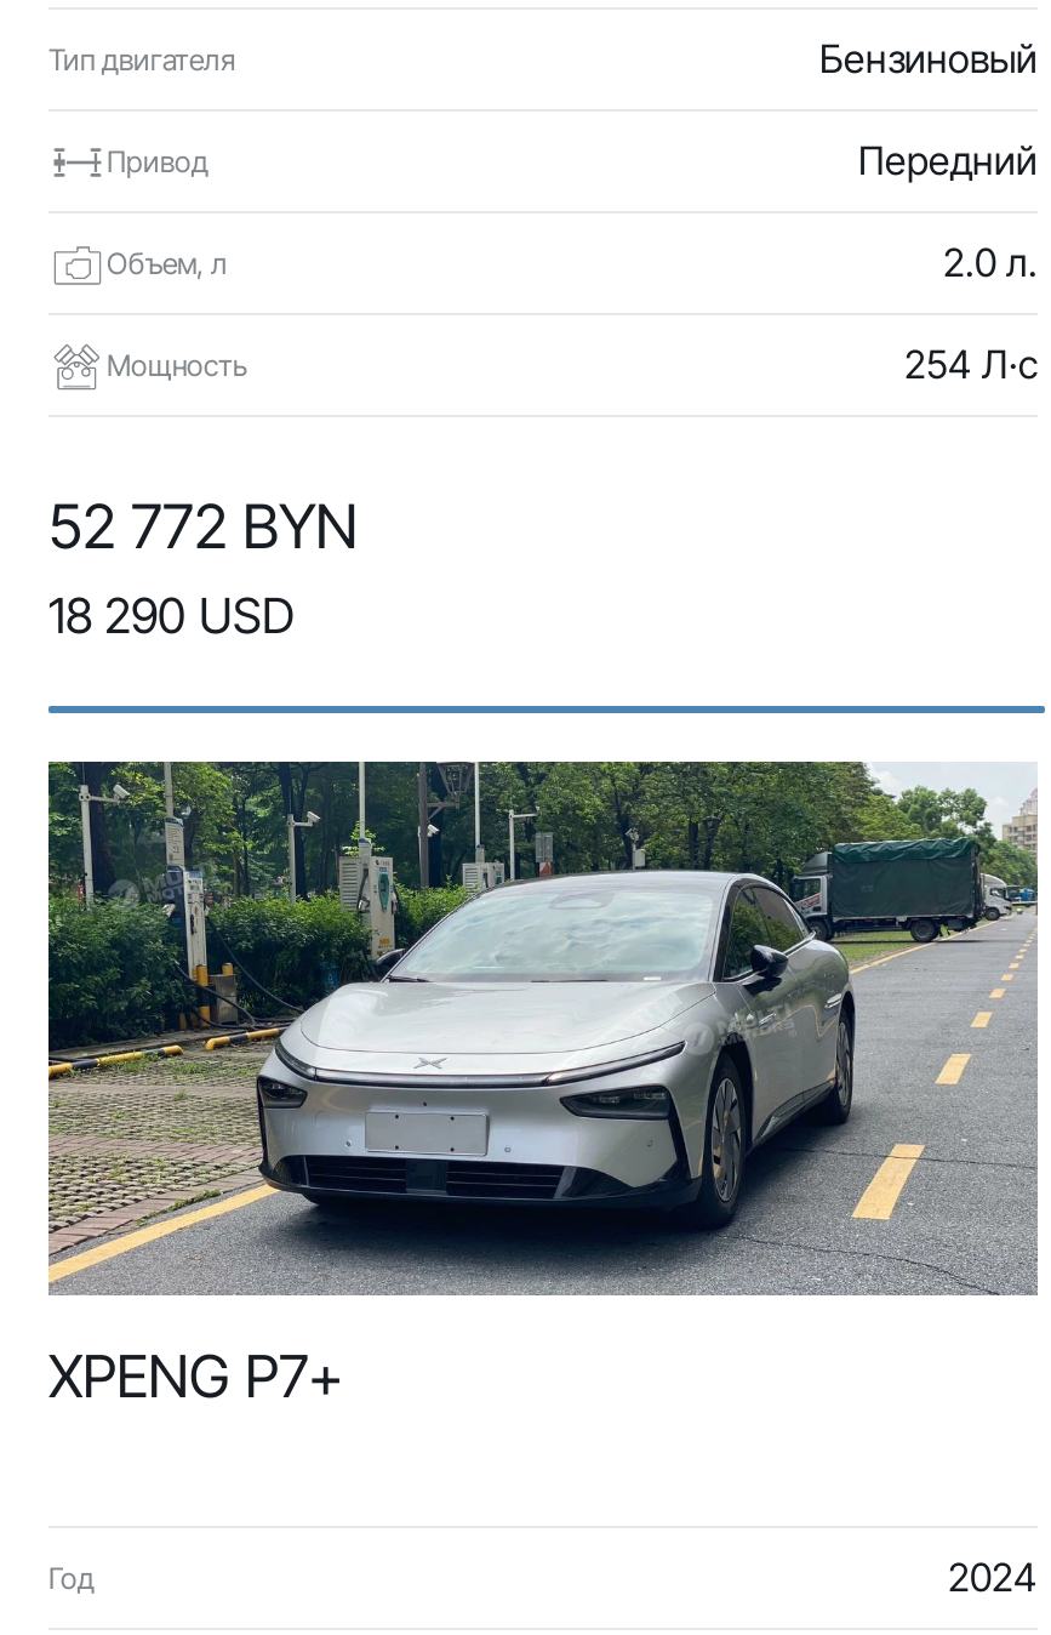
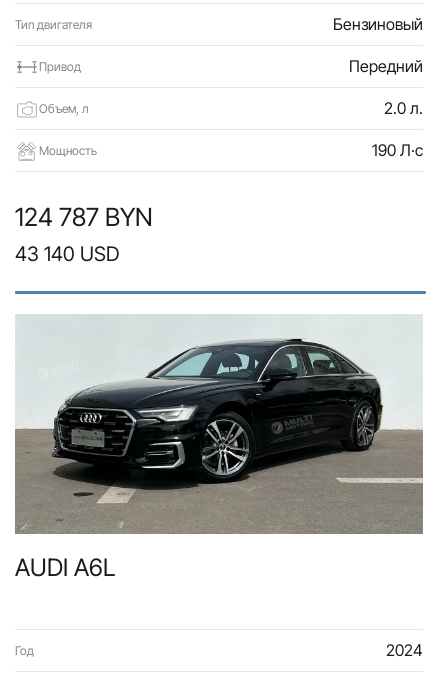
- 254 Л·с
+ 190 Л·с

- 52 772 BYN
- 18 290 USD
+ 124 787 BYN
+ 43 140 USD

- [image]
- XPENG P7+
+ [image]
+ AUDI A6L
